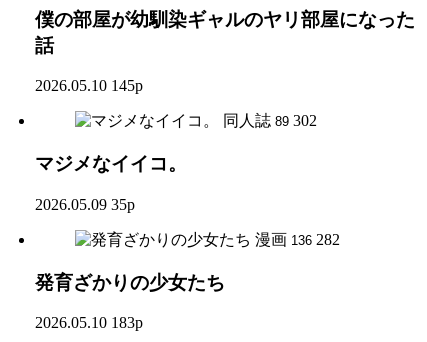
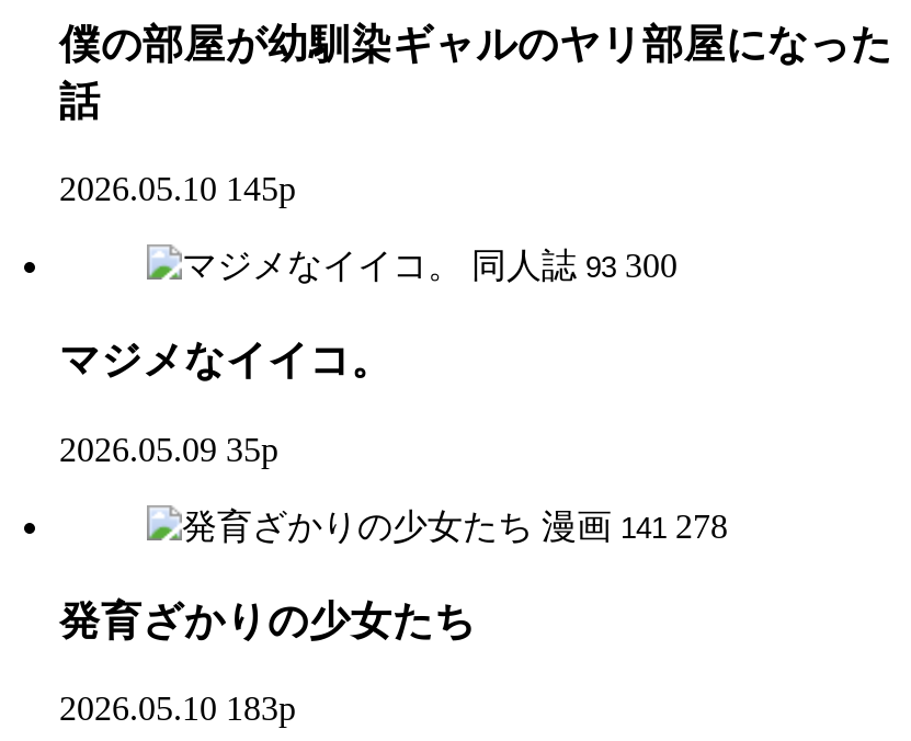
- 同人誌 89 302
+ 同人誌 93 300

- 漫画 136 282
+ 漫画 141 278
